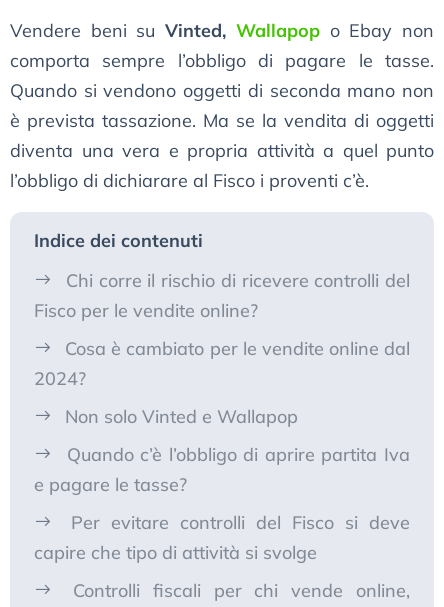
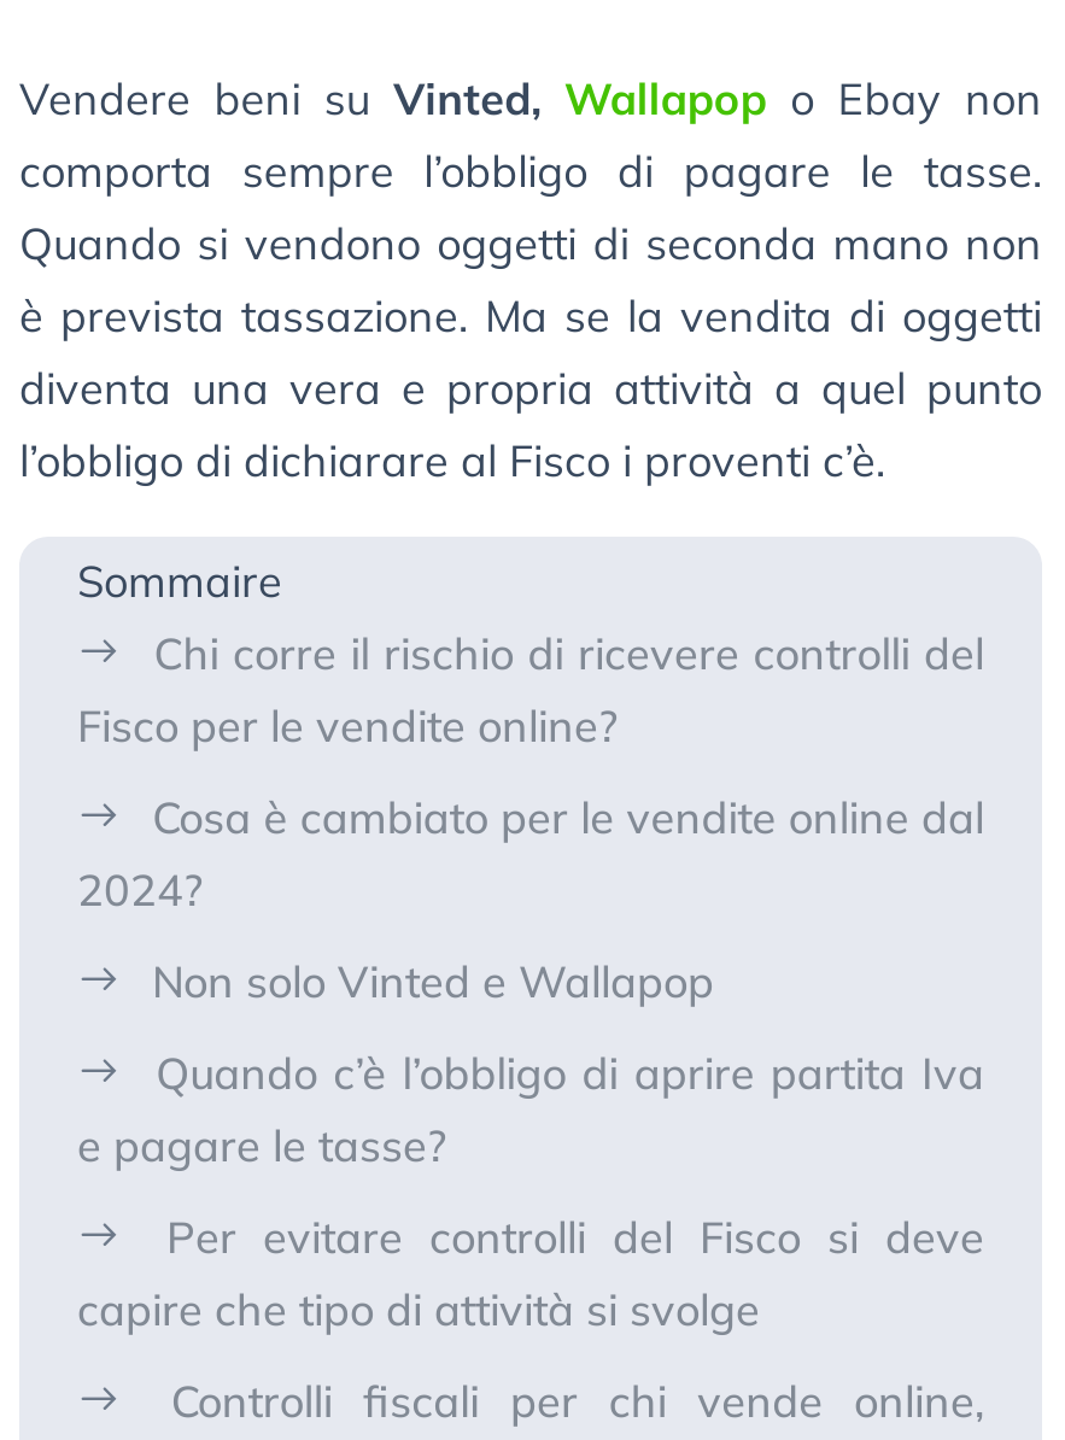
- Indice dei contenuti
+ Sommaire
